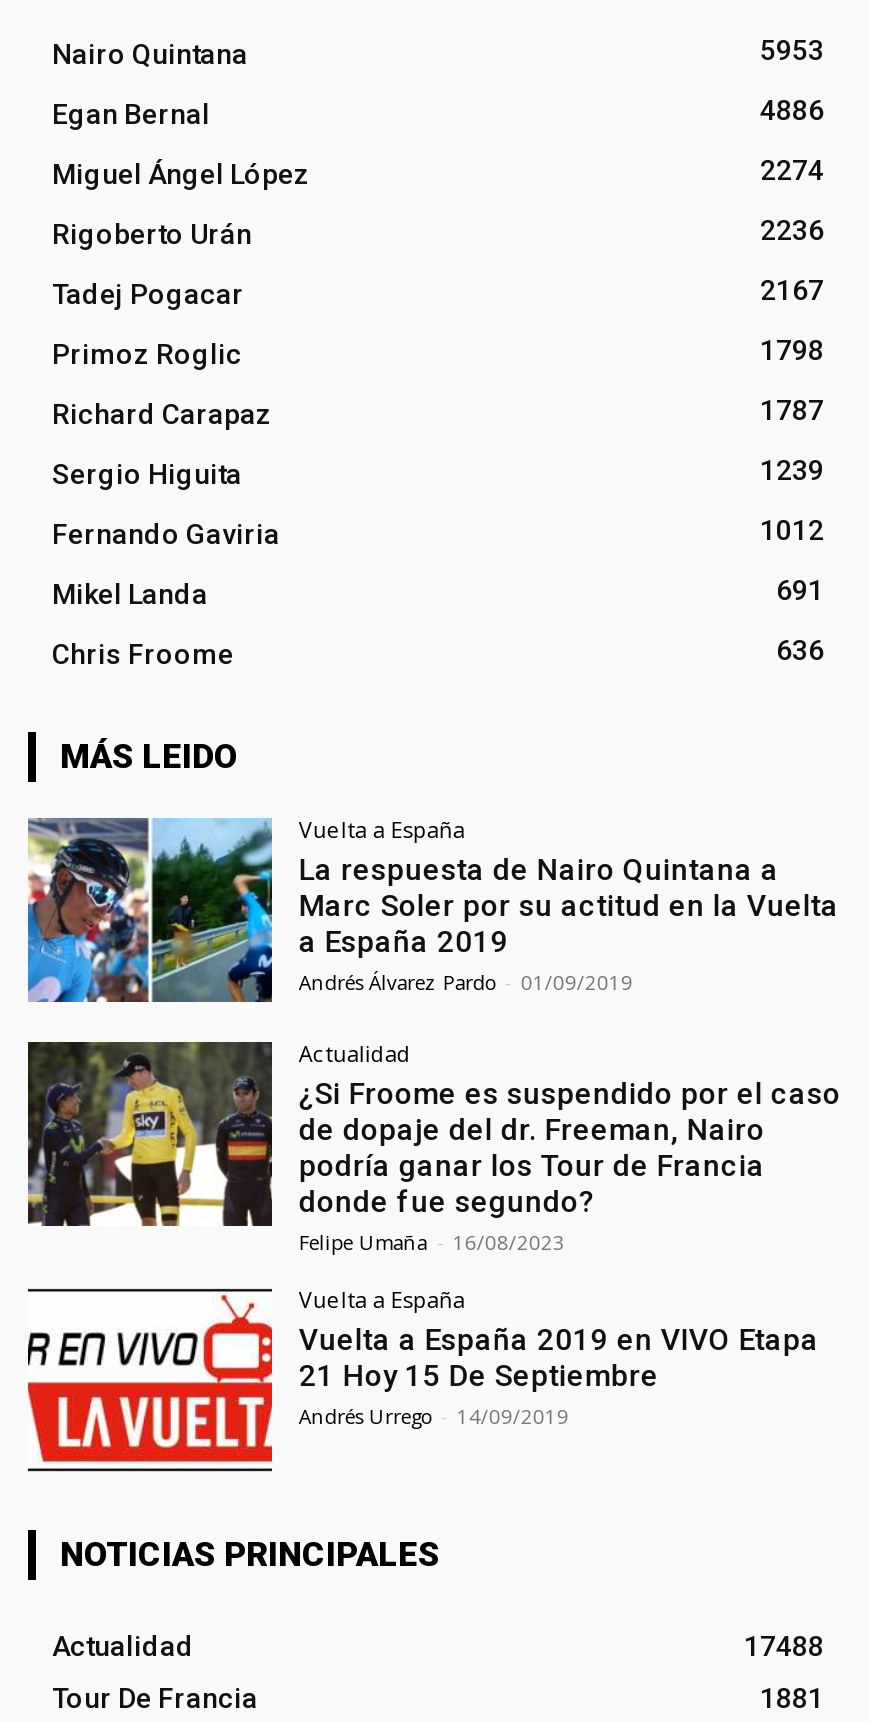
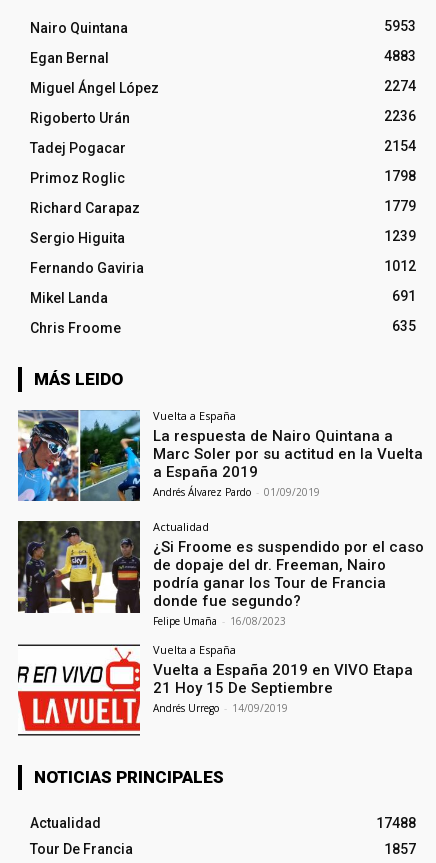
- 4886
+ 4883

- 2167
+ 2154

- 1787
+ 1779

- 636
+ 635

- 1881
+ 1857
